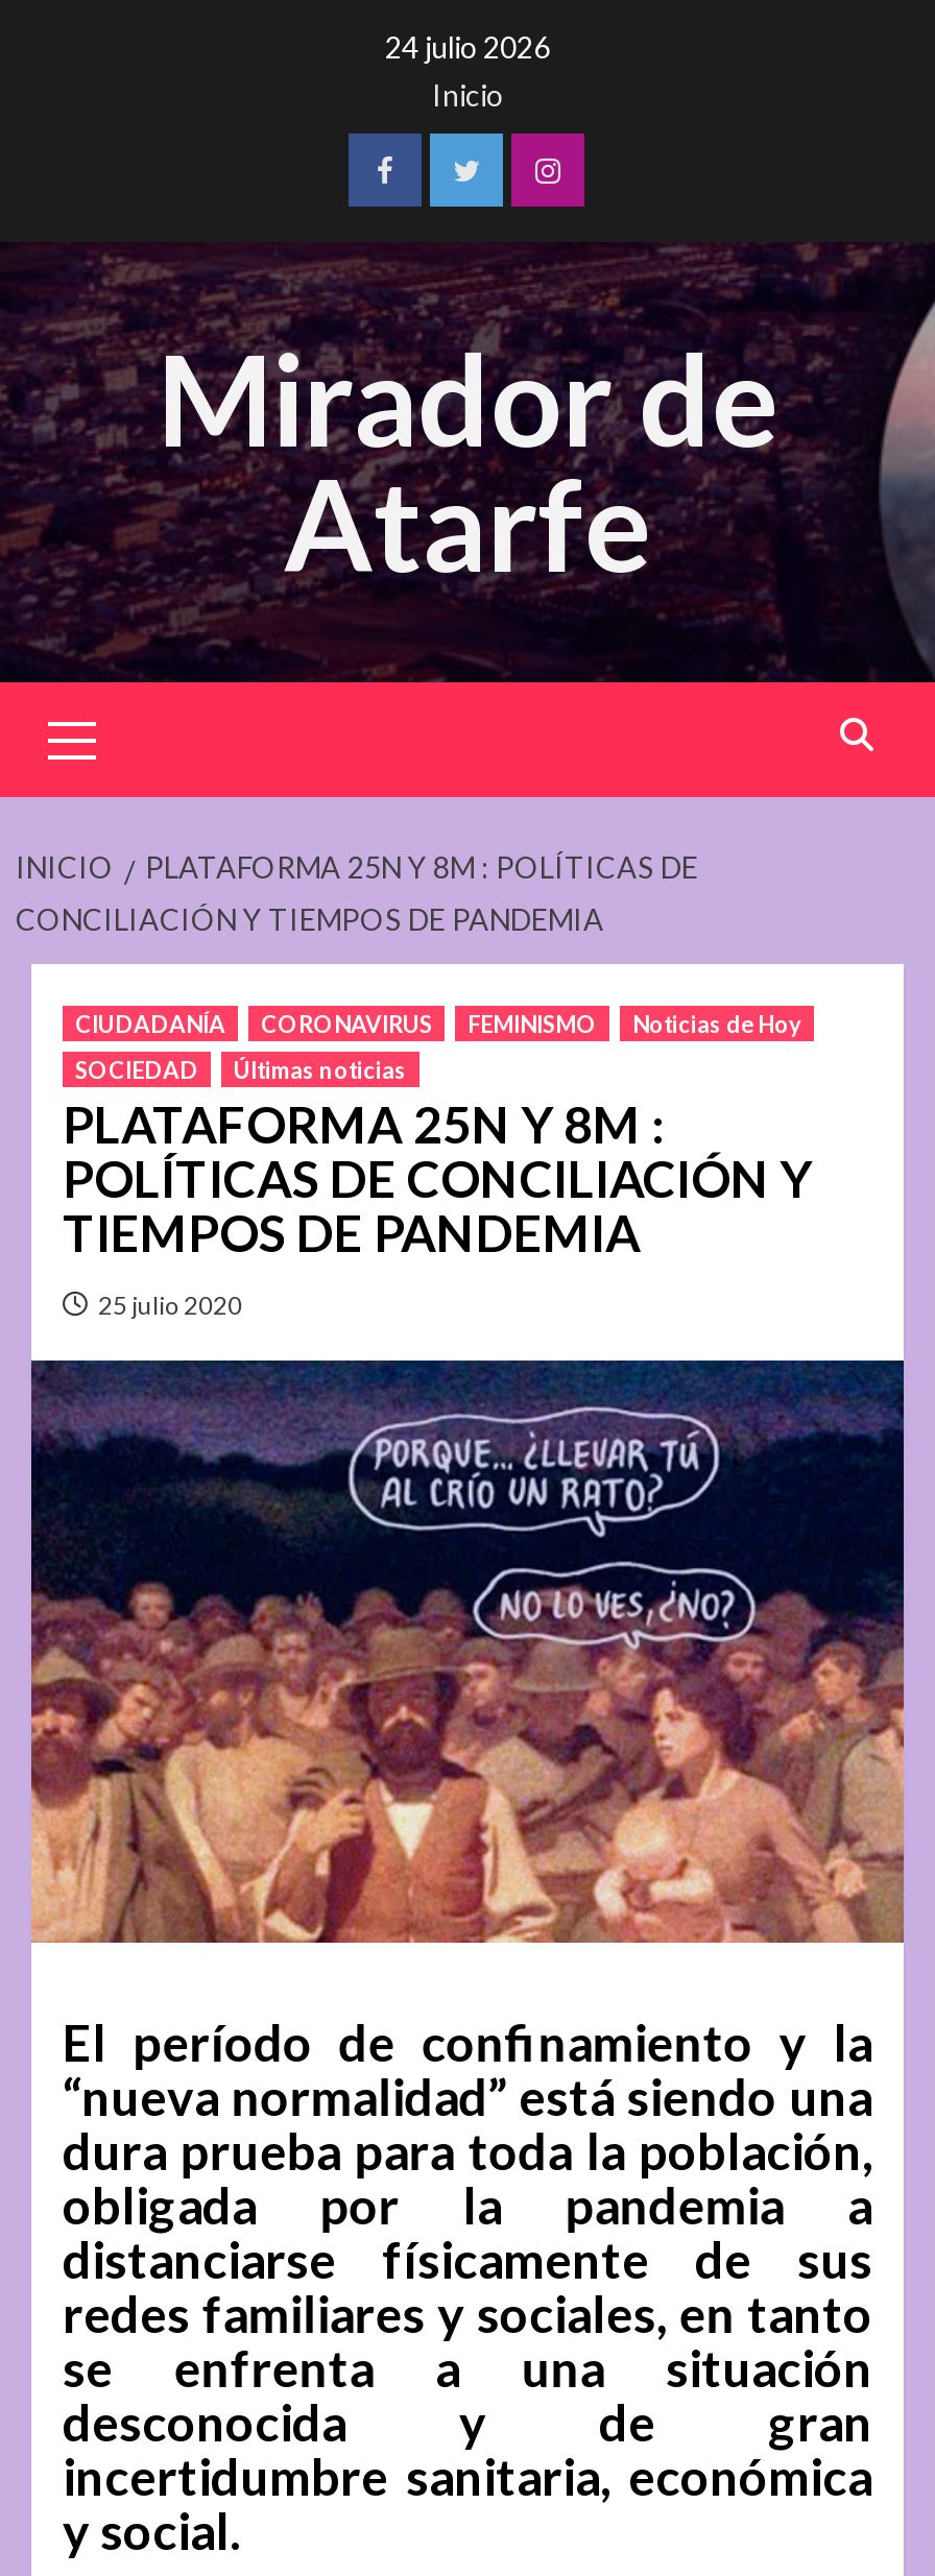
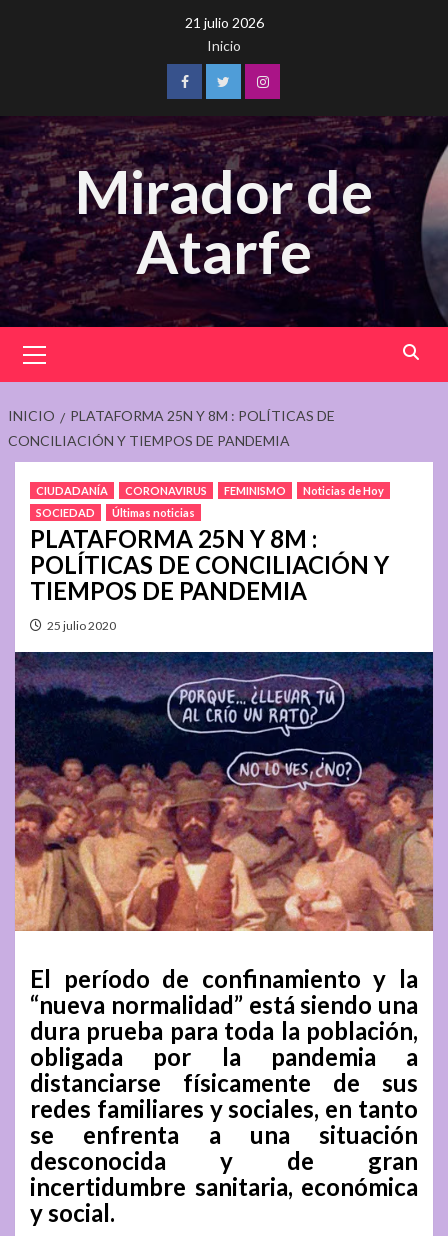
- 24 julio 2026
+ 21 julio 2026
